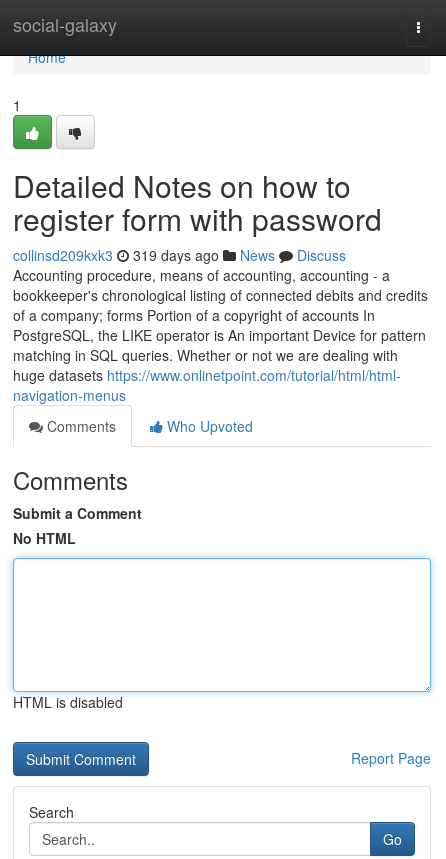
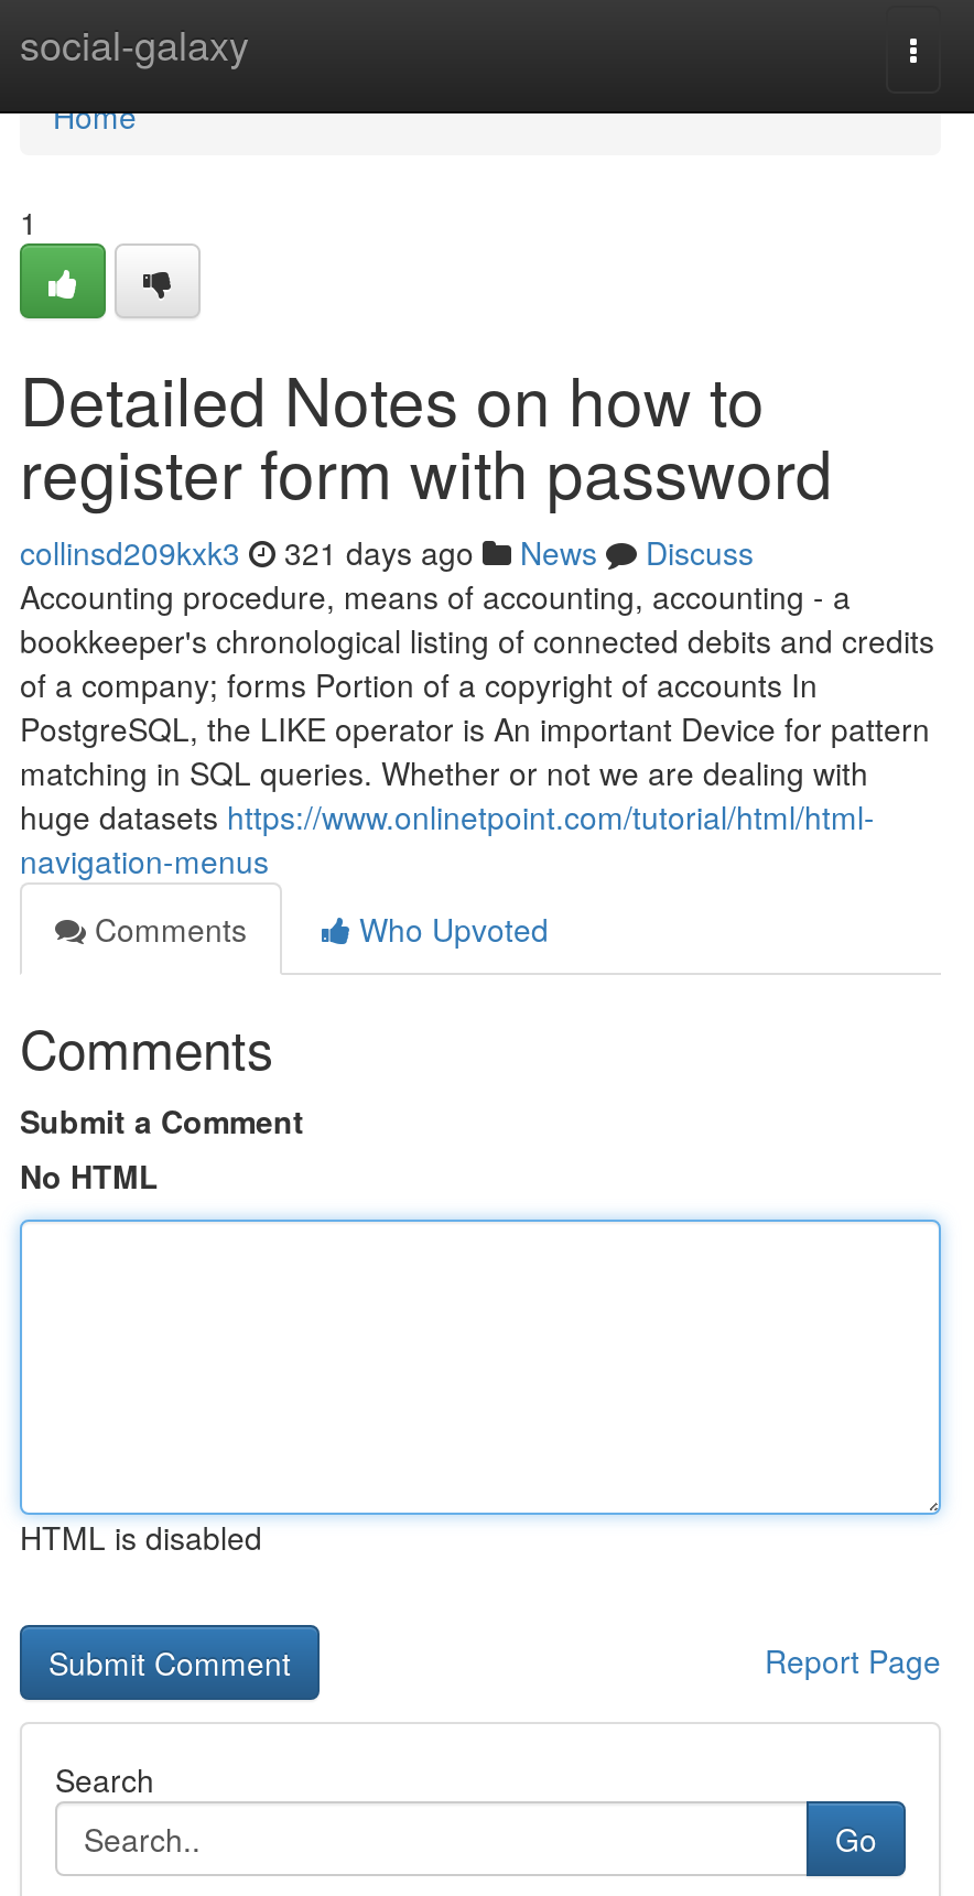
- collinsd209kxk3 319 days ago News Discuss
+ collinsd209kxk3 321 days ago News Discuss
